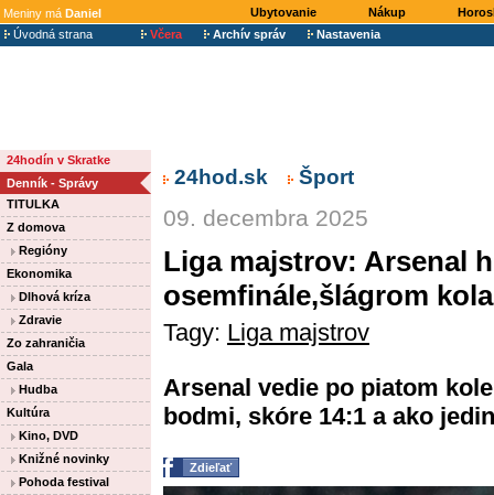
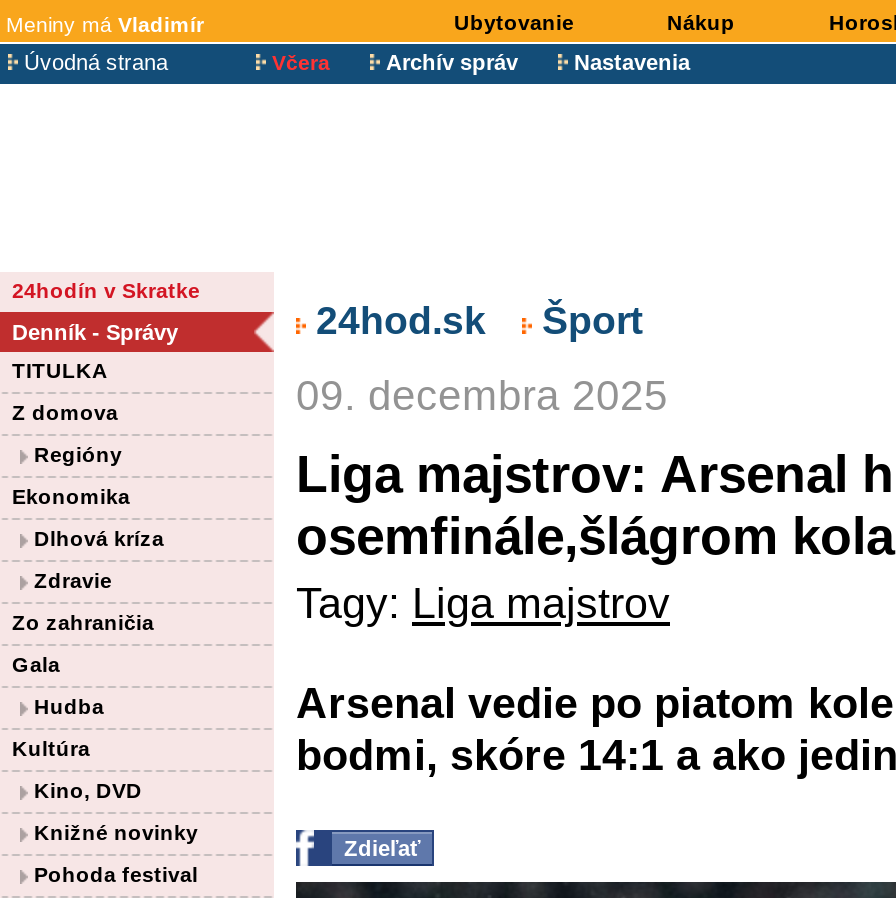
- Meniny má Daniel
+ Meniny má Vladimír
